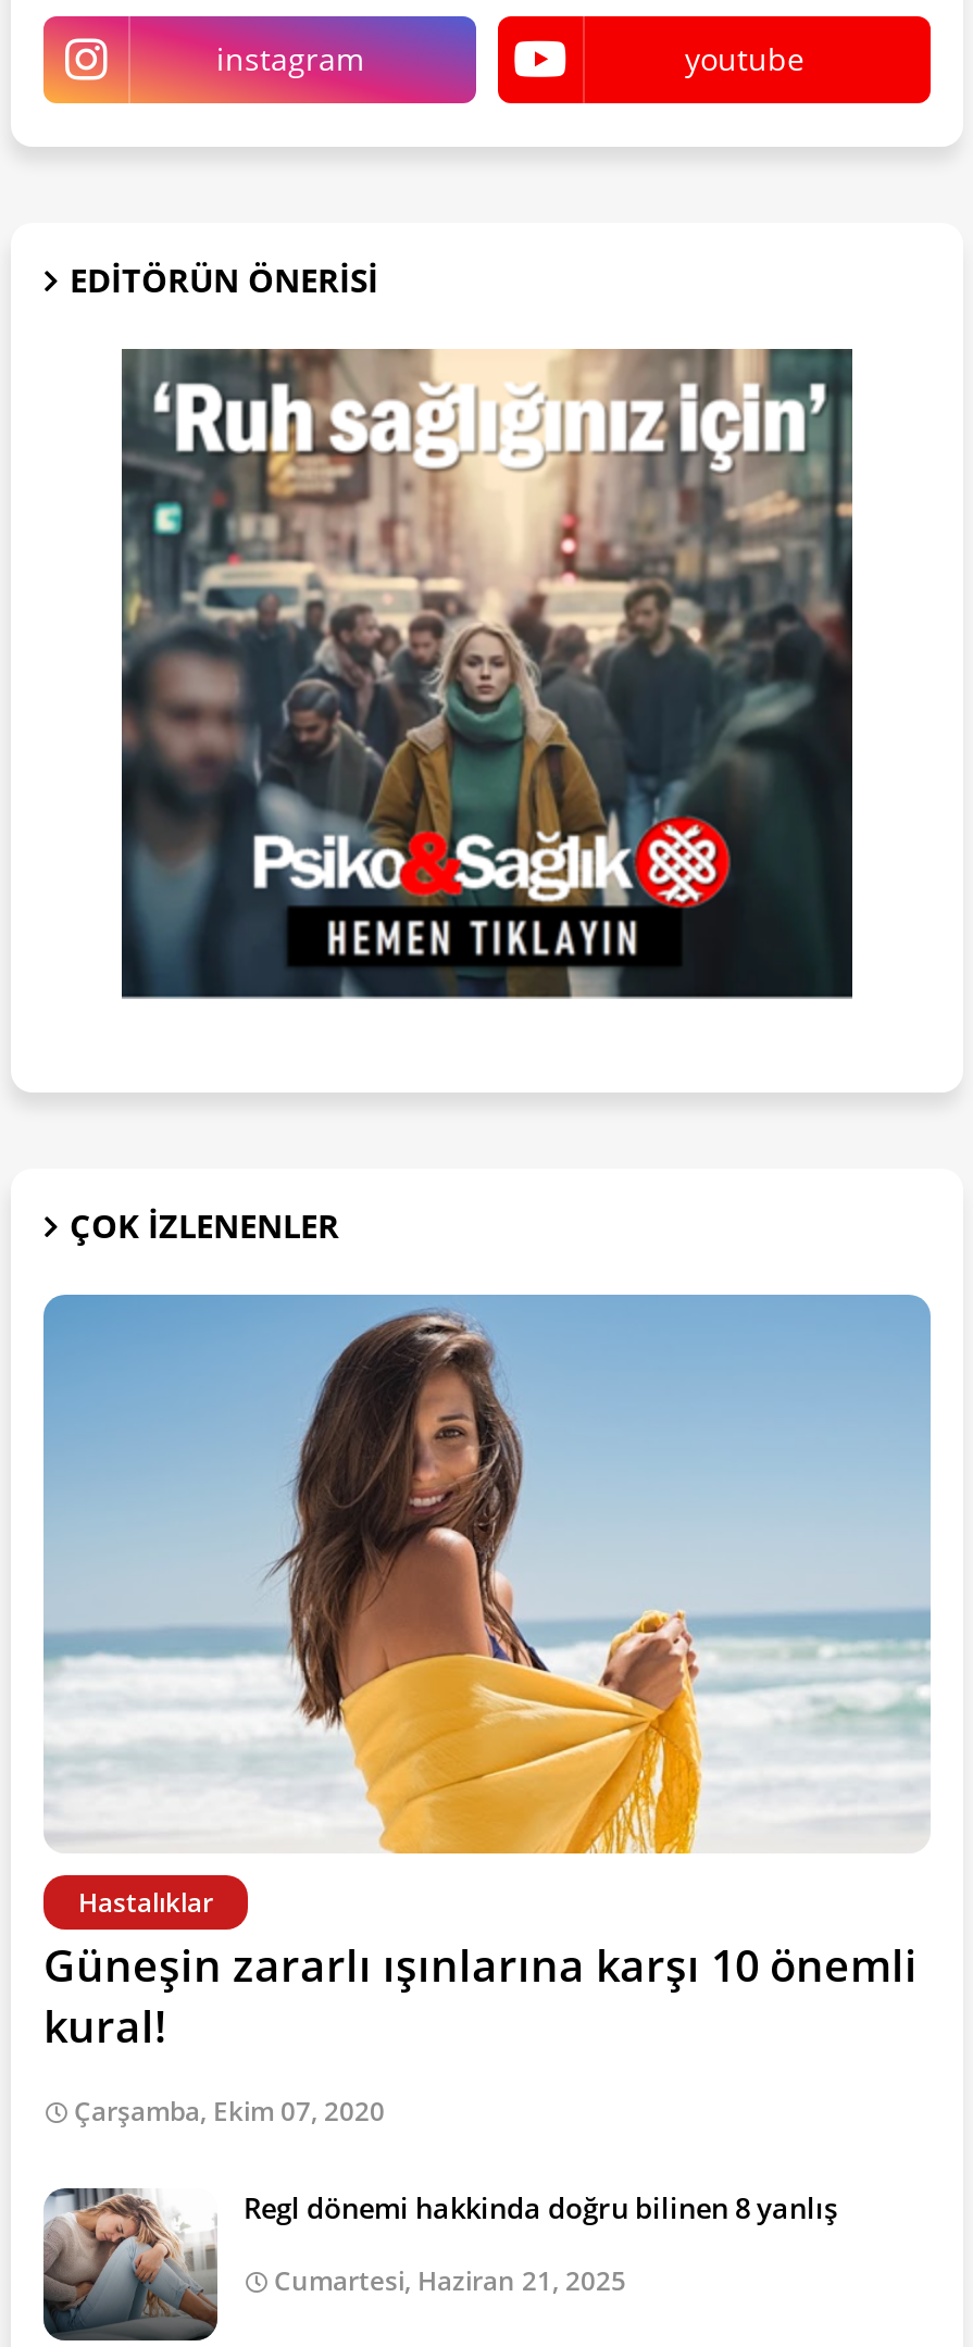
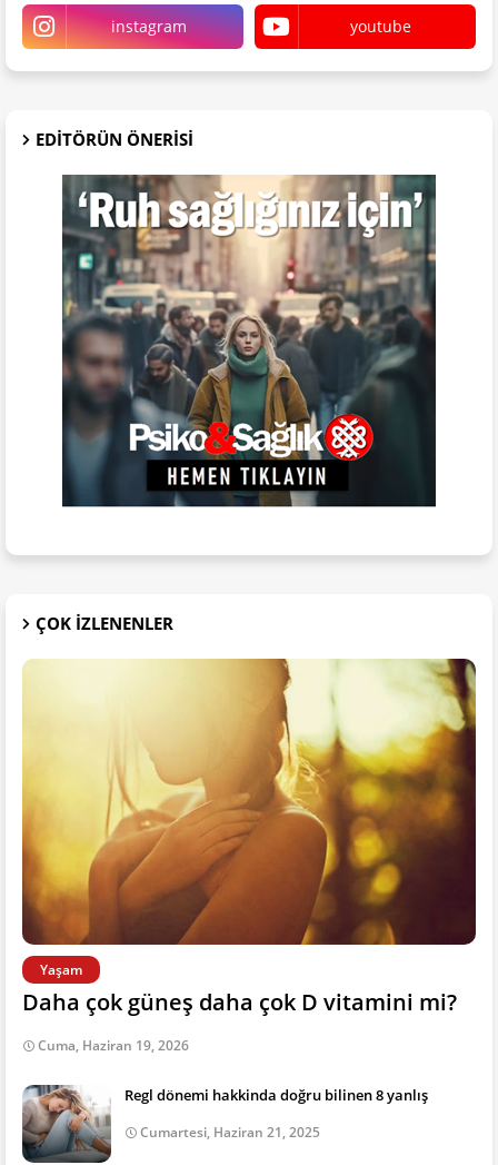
- [image]
- Hastalıklar
- Güneşin zararlı ışınlarına karşı 10 önemli
- kural!
+ [image]
+ Yaşam
+ Daha çok güneş daha çok D vitamini mi?

- Çarşamba, Ekim 07, 2020
+ Cuma, Haziran 19, 2026
